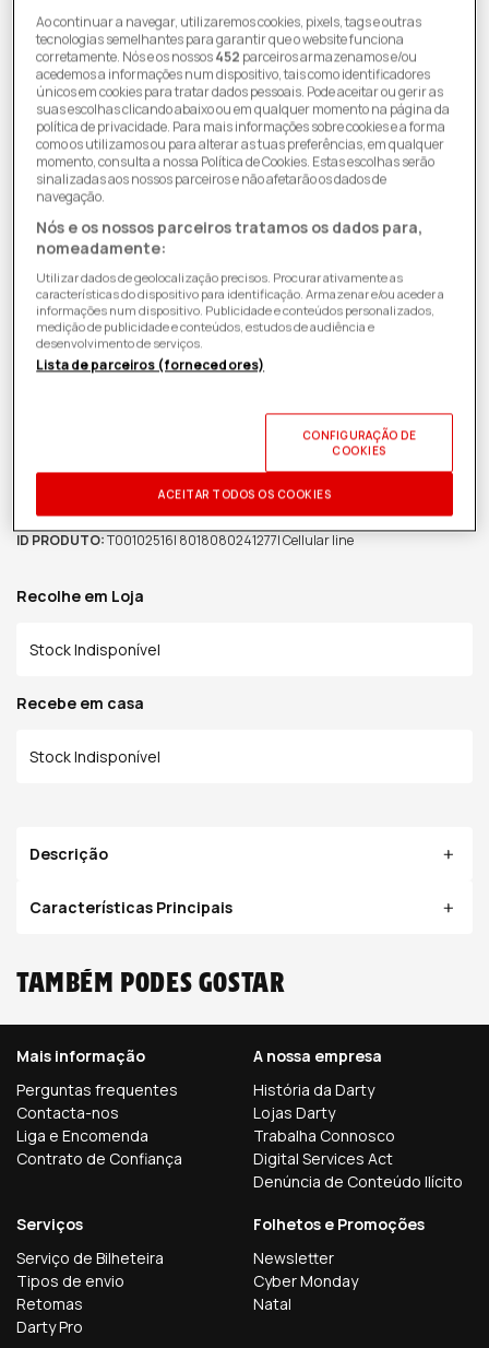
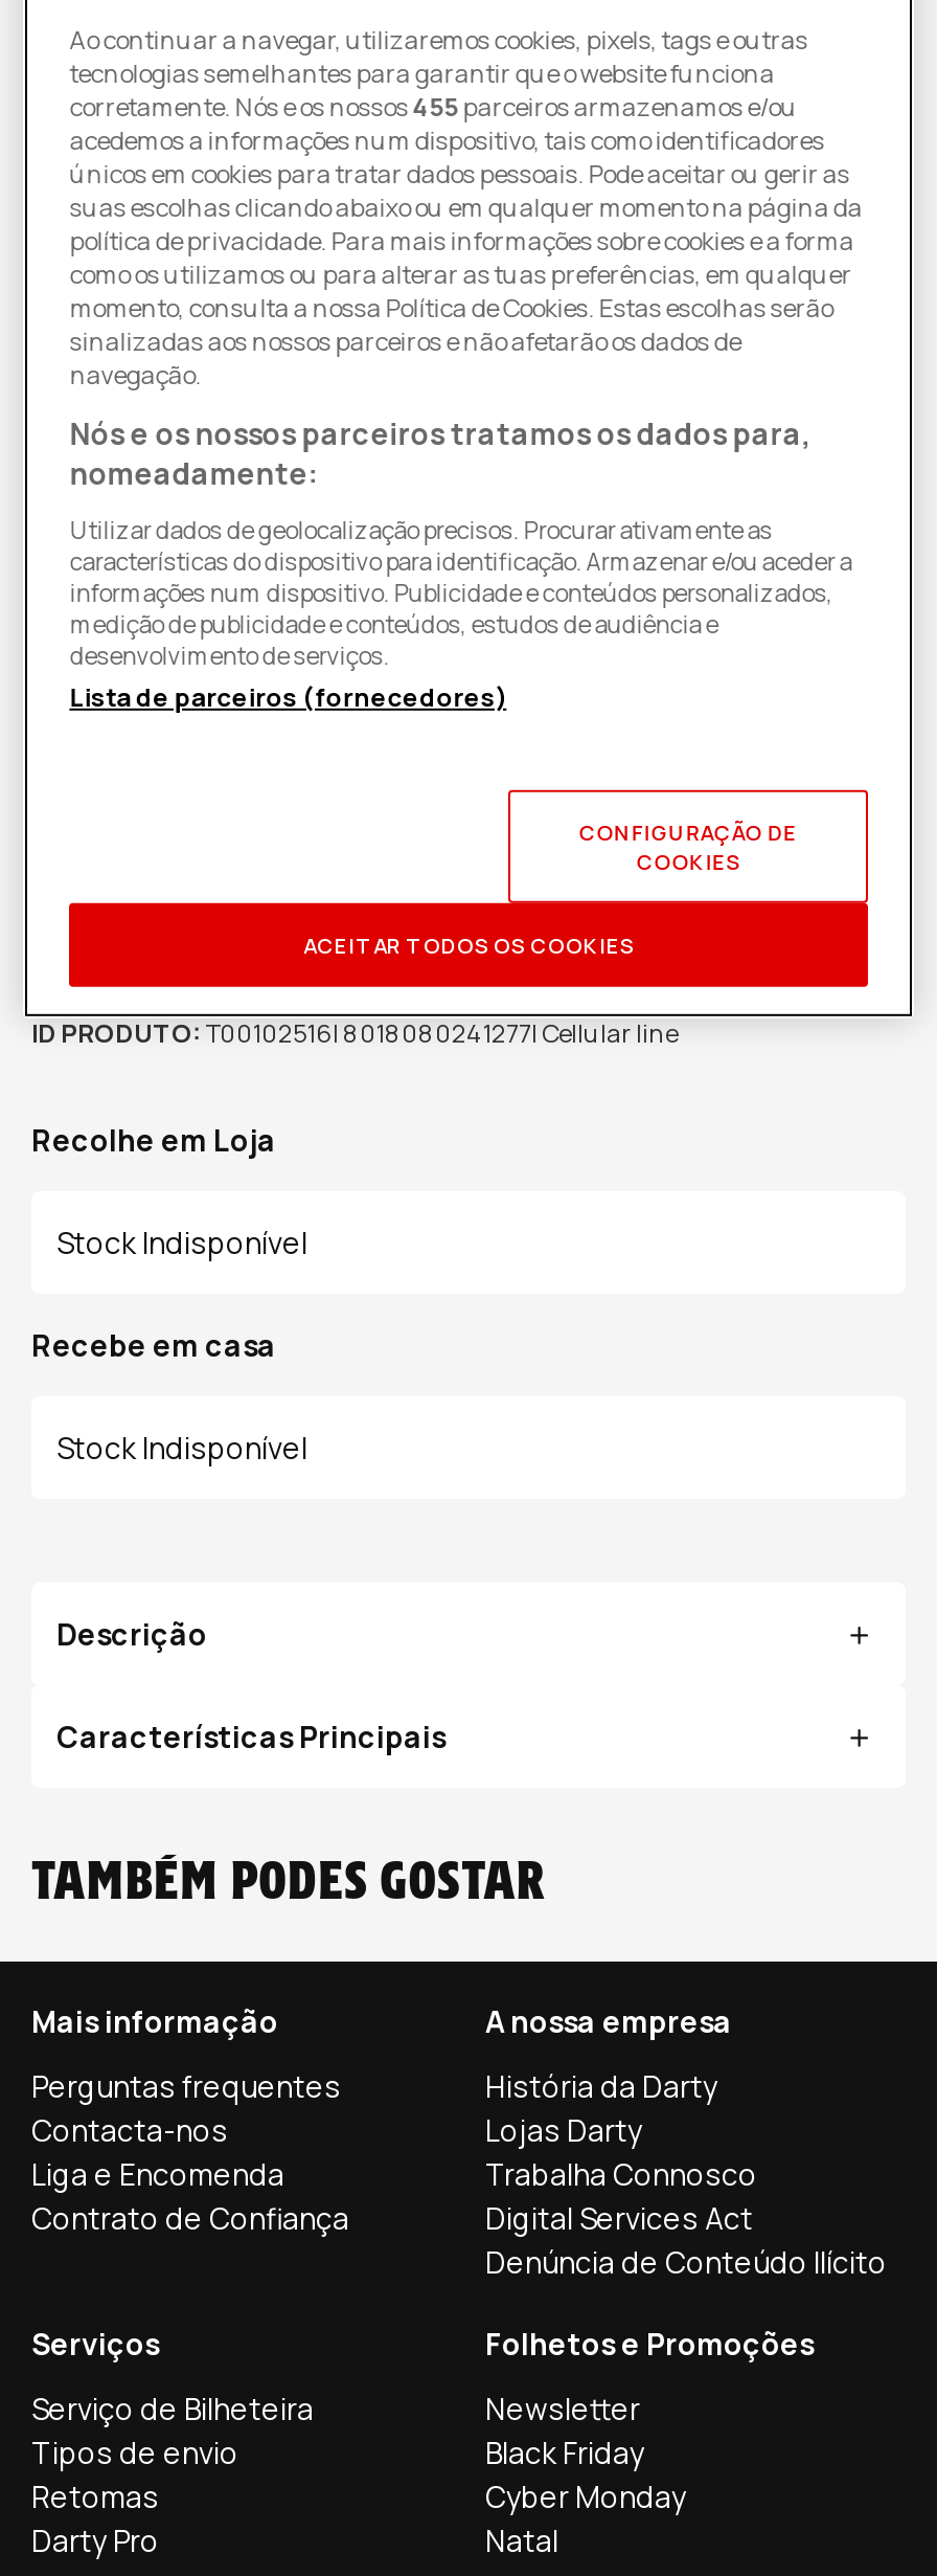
- corretamente. Nós e os nossos452 parceiros armazenamos e/ou
+ corretamente. Nós e os nossos455 parceiros armazenamos e/ou

moved down: Cyber Monday | Natal

+ Black Friday
